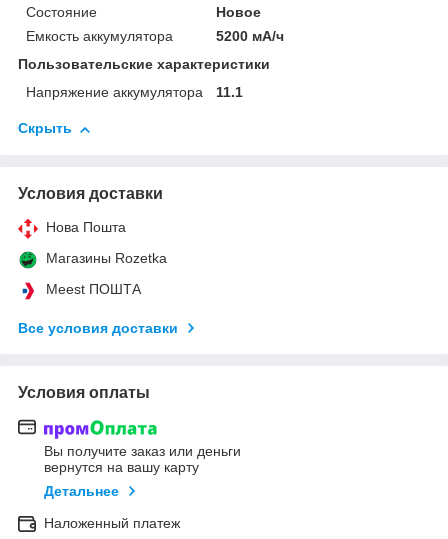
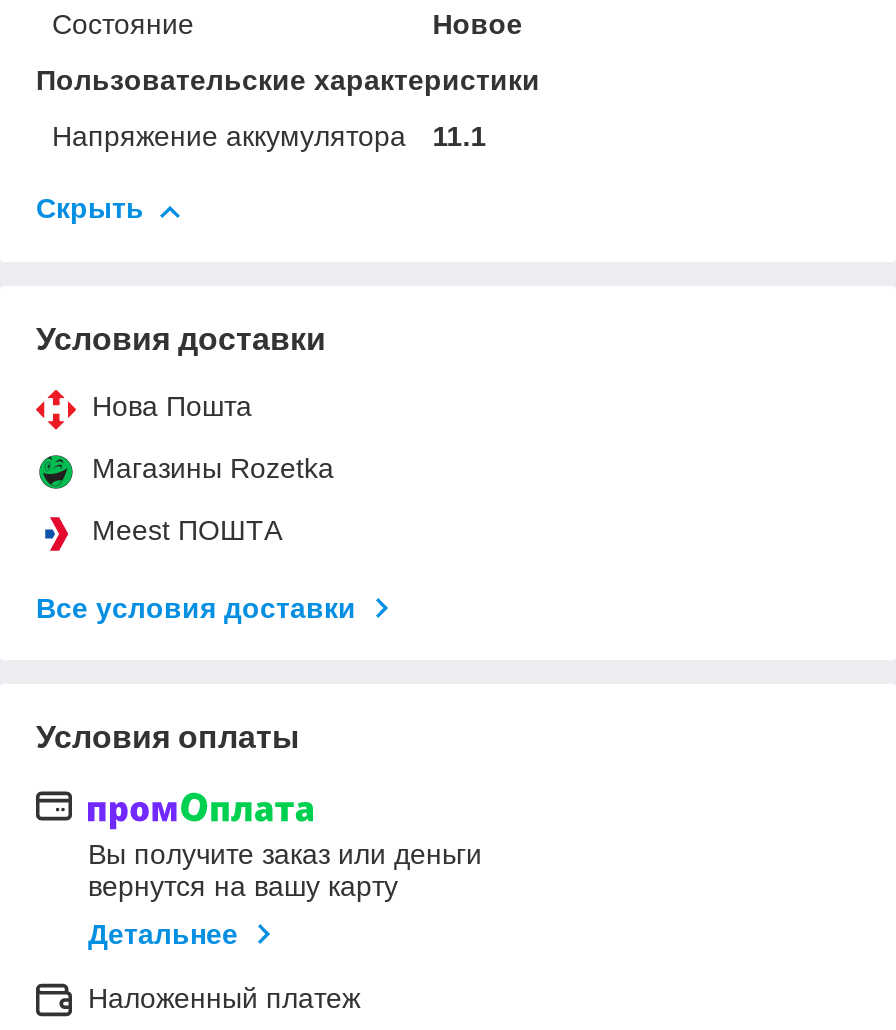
- Емкость аккумулятора
- 5200 мА/ч
